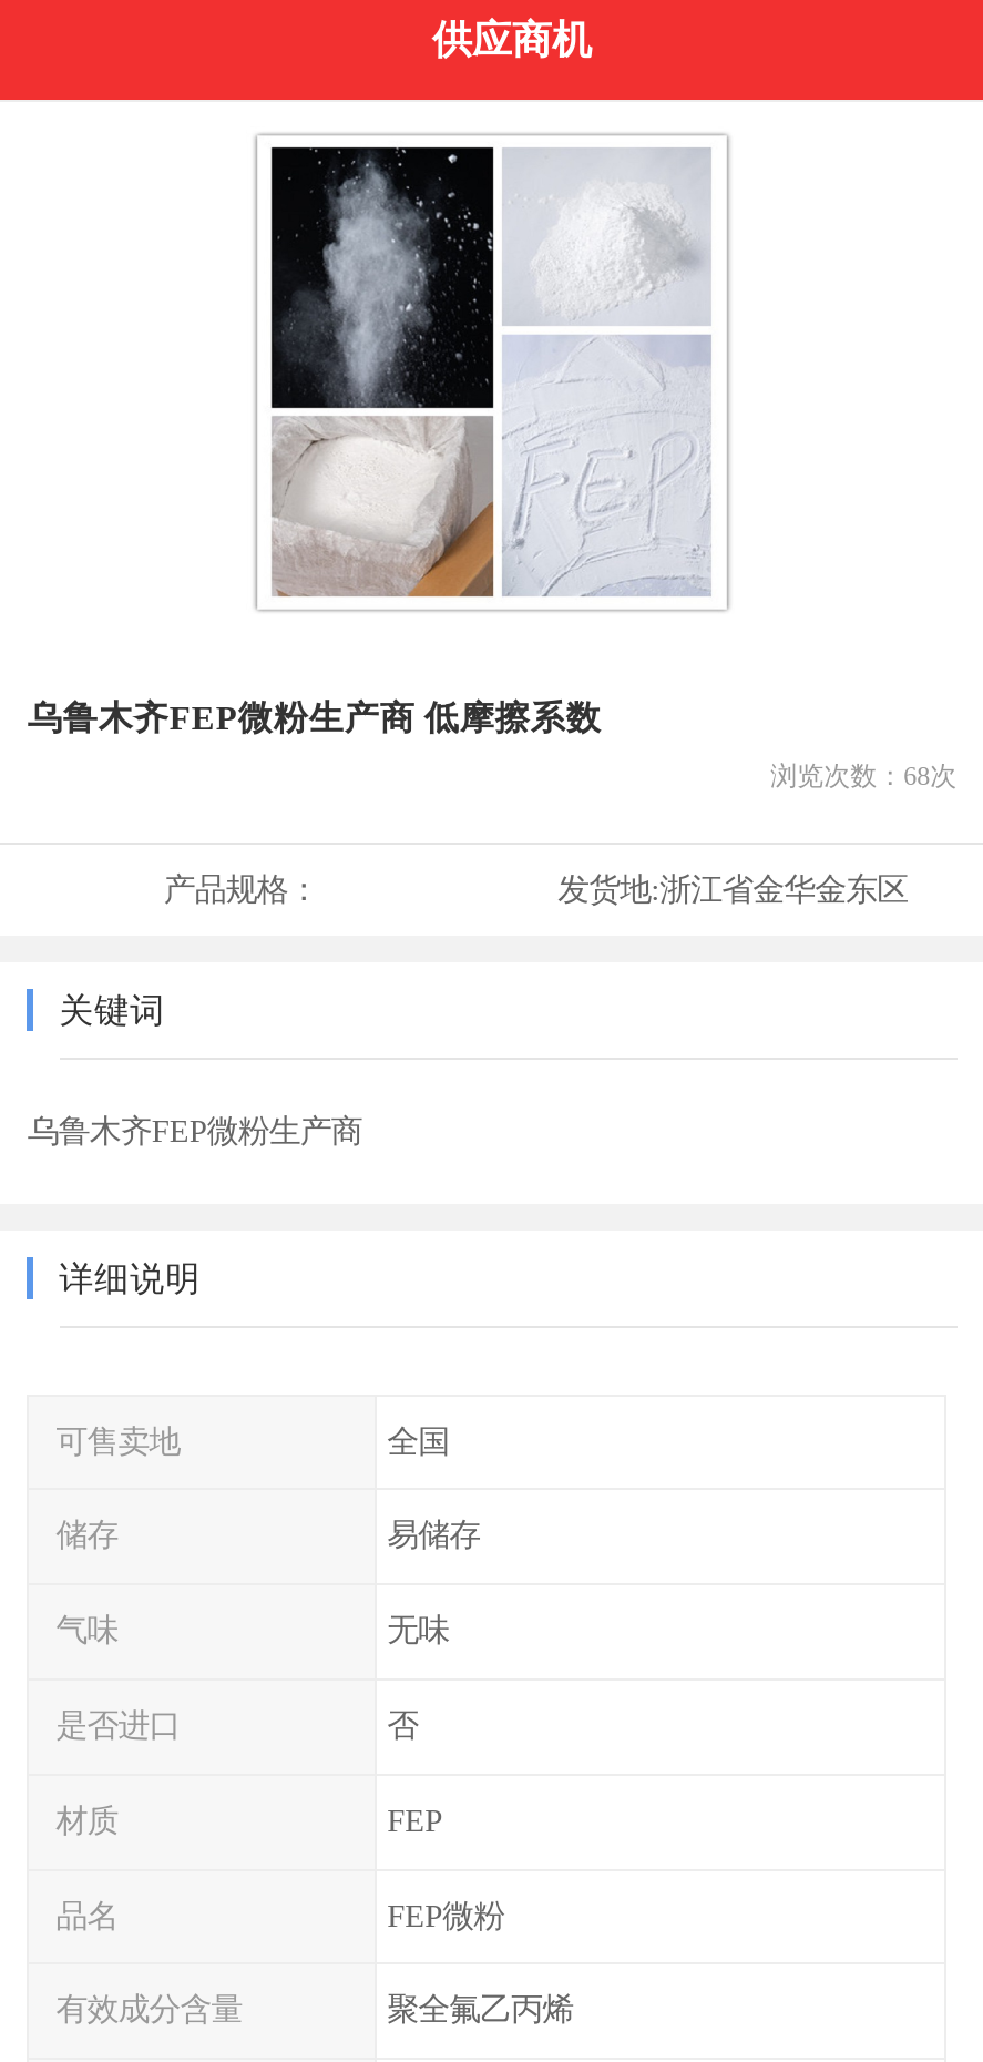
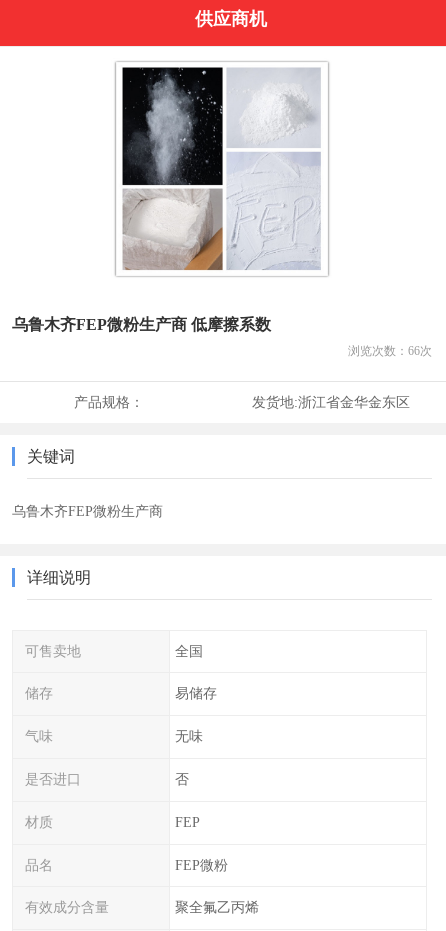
- 浏览次数：68次
+ 浏览次数：66次
